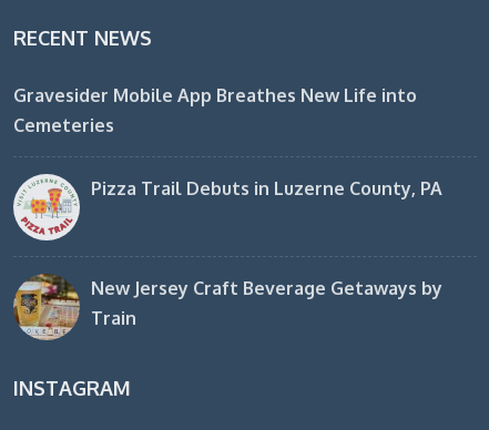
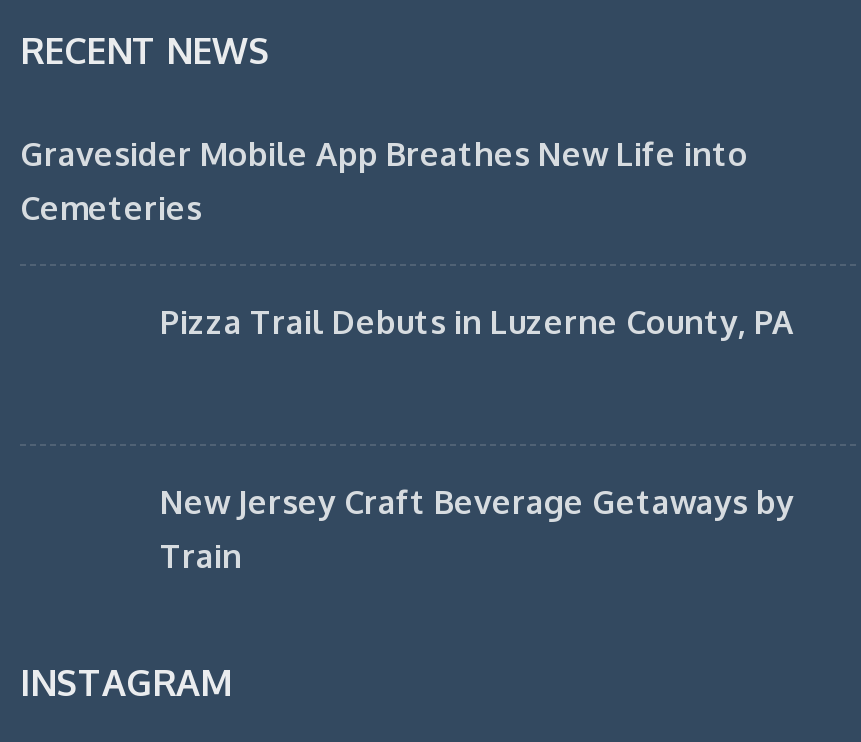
- [image]

- [image]
